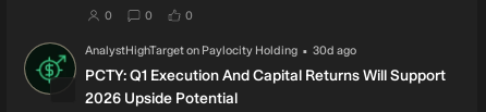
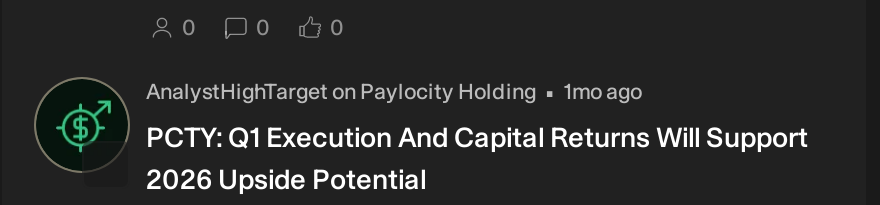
- 30d ago
+ 1mo ago
